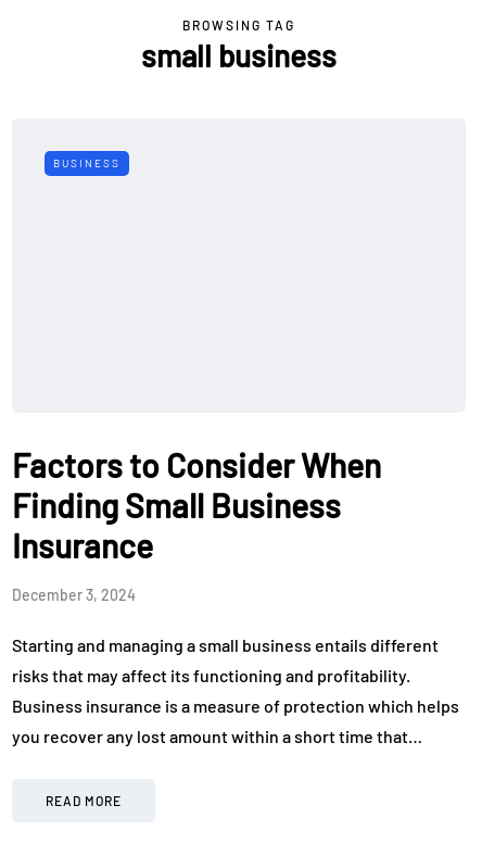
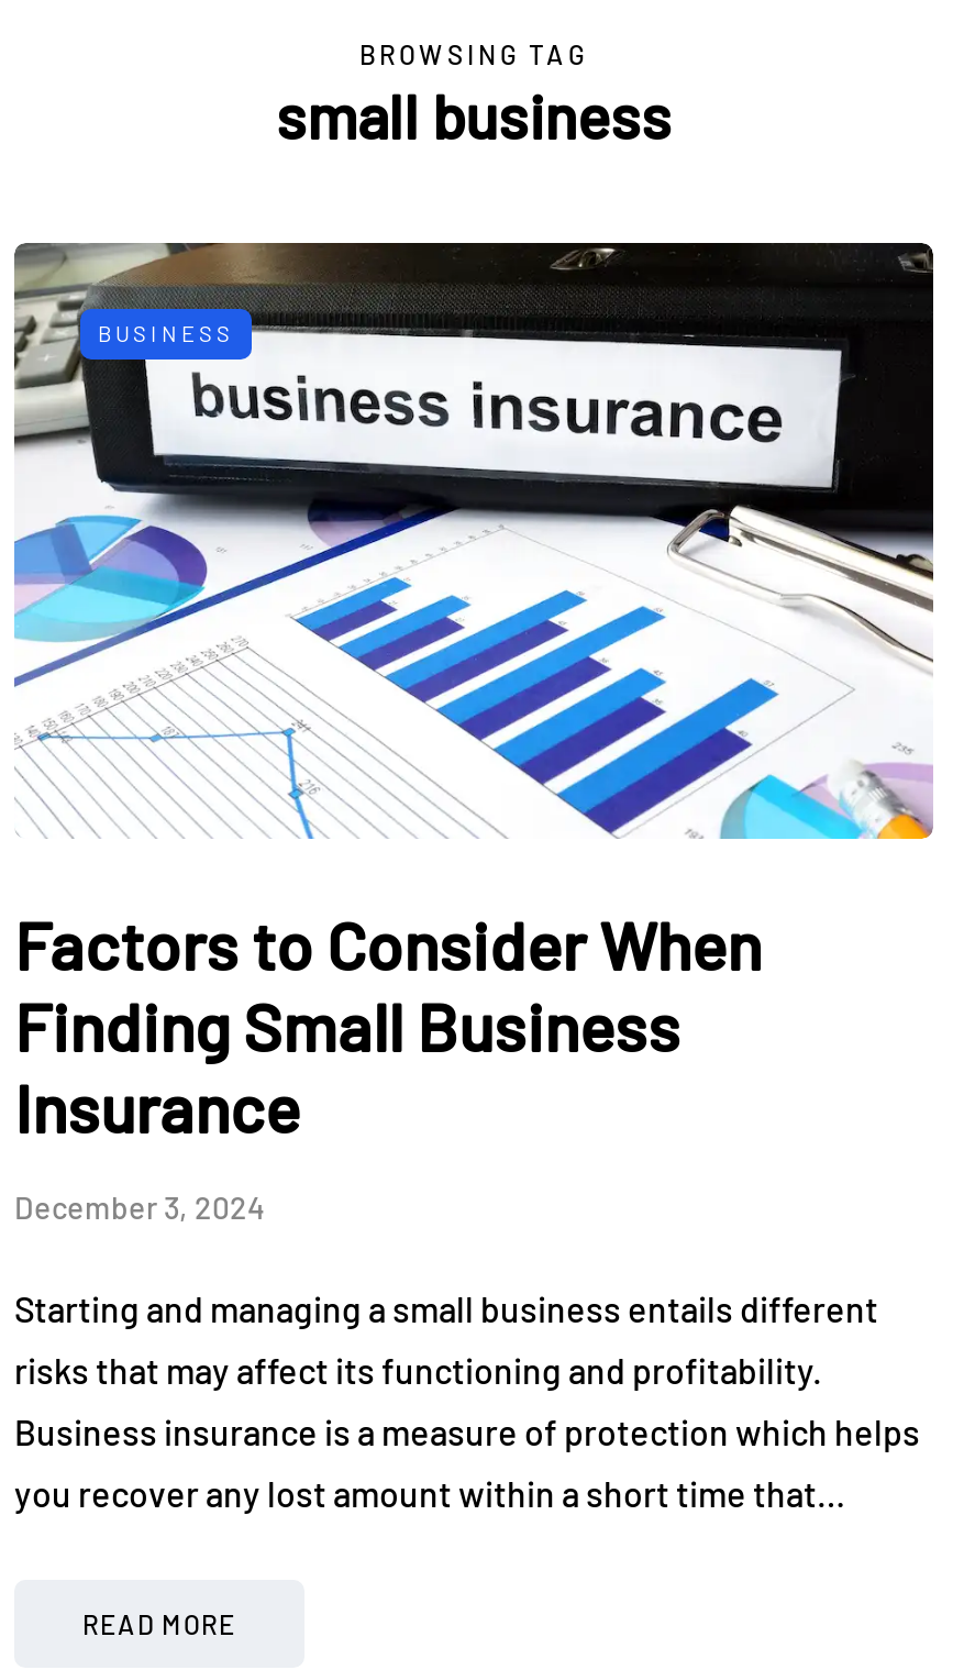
+ [image]
